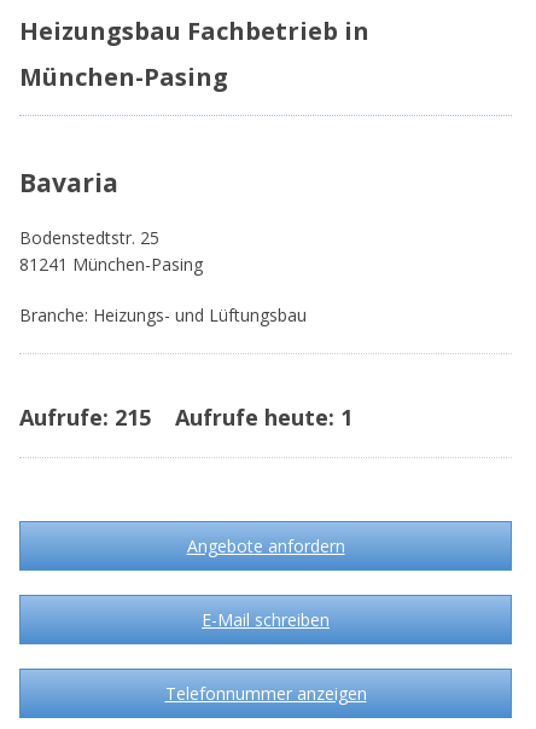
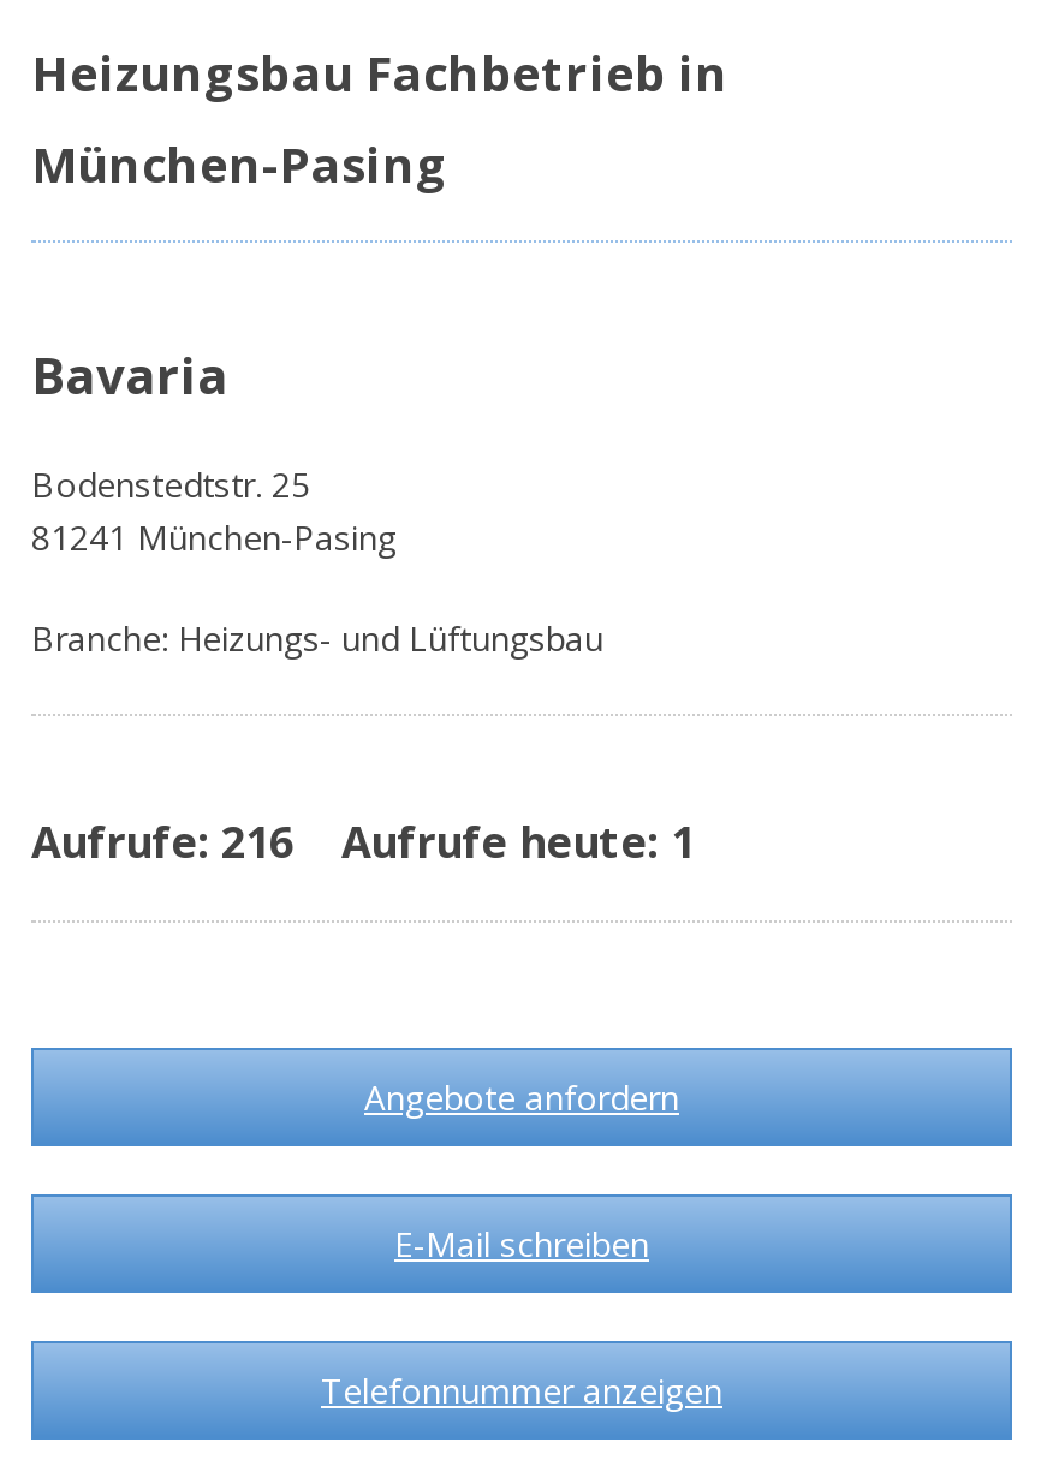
- Aufrufe: 215 Aufrufe heute: 1
+ Aufrufe: 216 Aufrufe heute: 1
